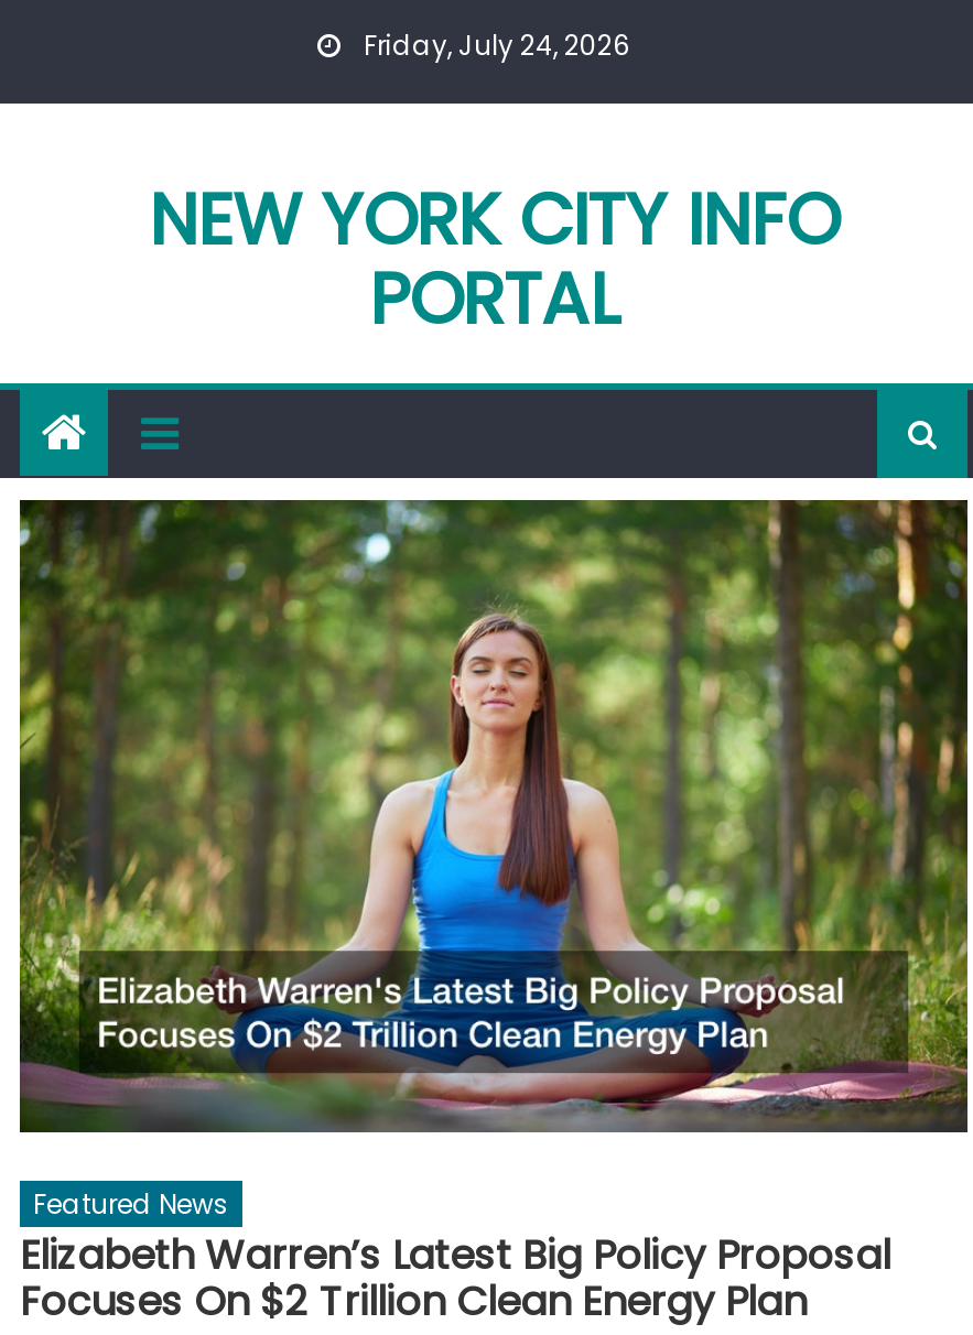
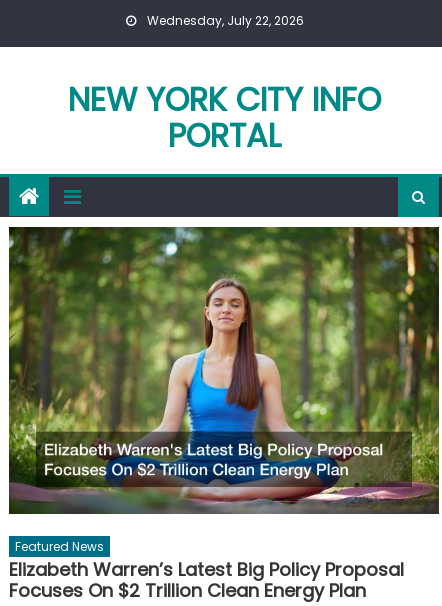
- Friday, July 24, 2026
+ Wednesday, July 22, 2026
